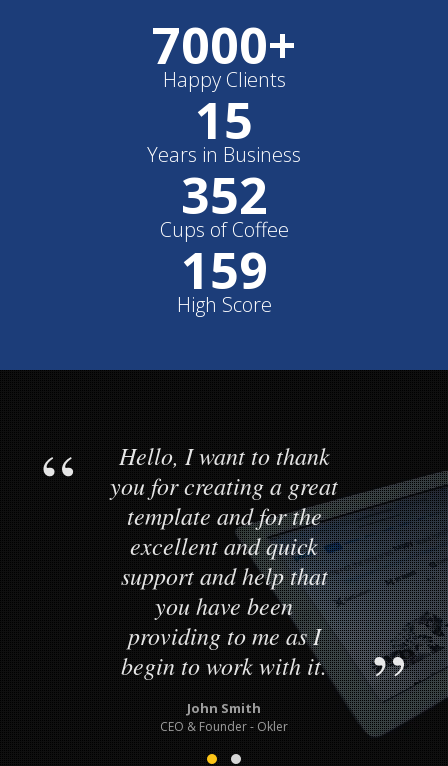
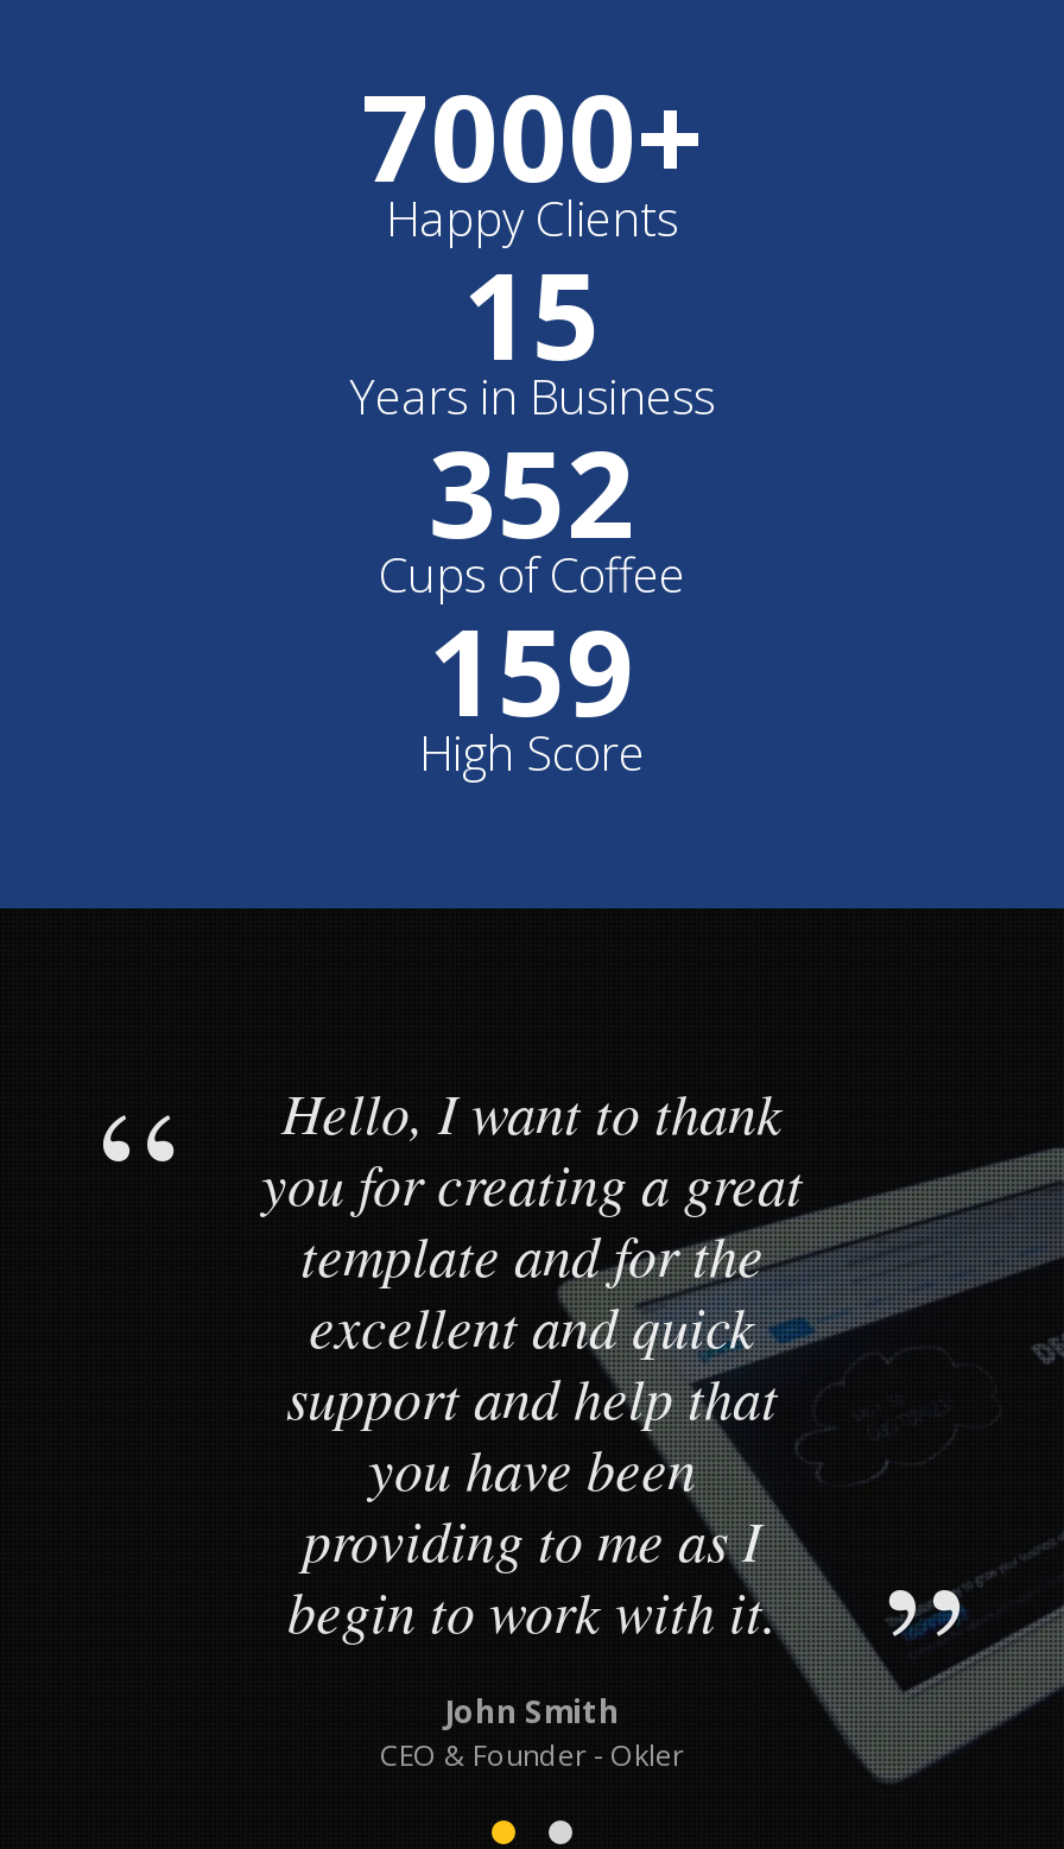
- [image]
+ [image]
